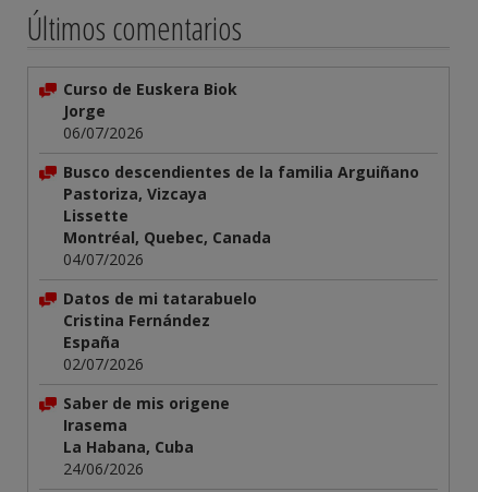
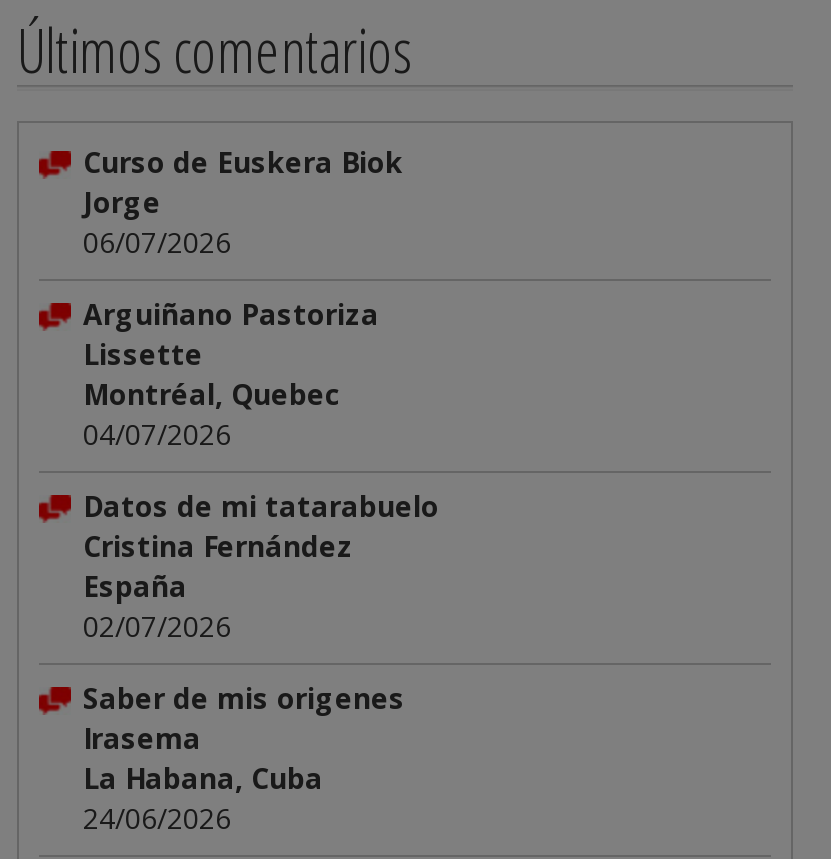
- Busco descendientes de la familia Arguiñano
- Pastoriza, Vizcaya
+ Arguiñano Pastoriza

- Montréal, Quebec, Canada
+ Montréal, Quebec

- Saber de mis origene
+ Saber de mis origenes
